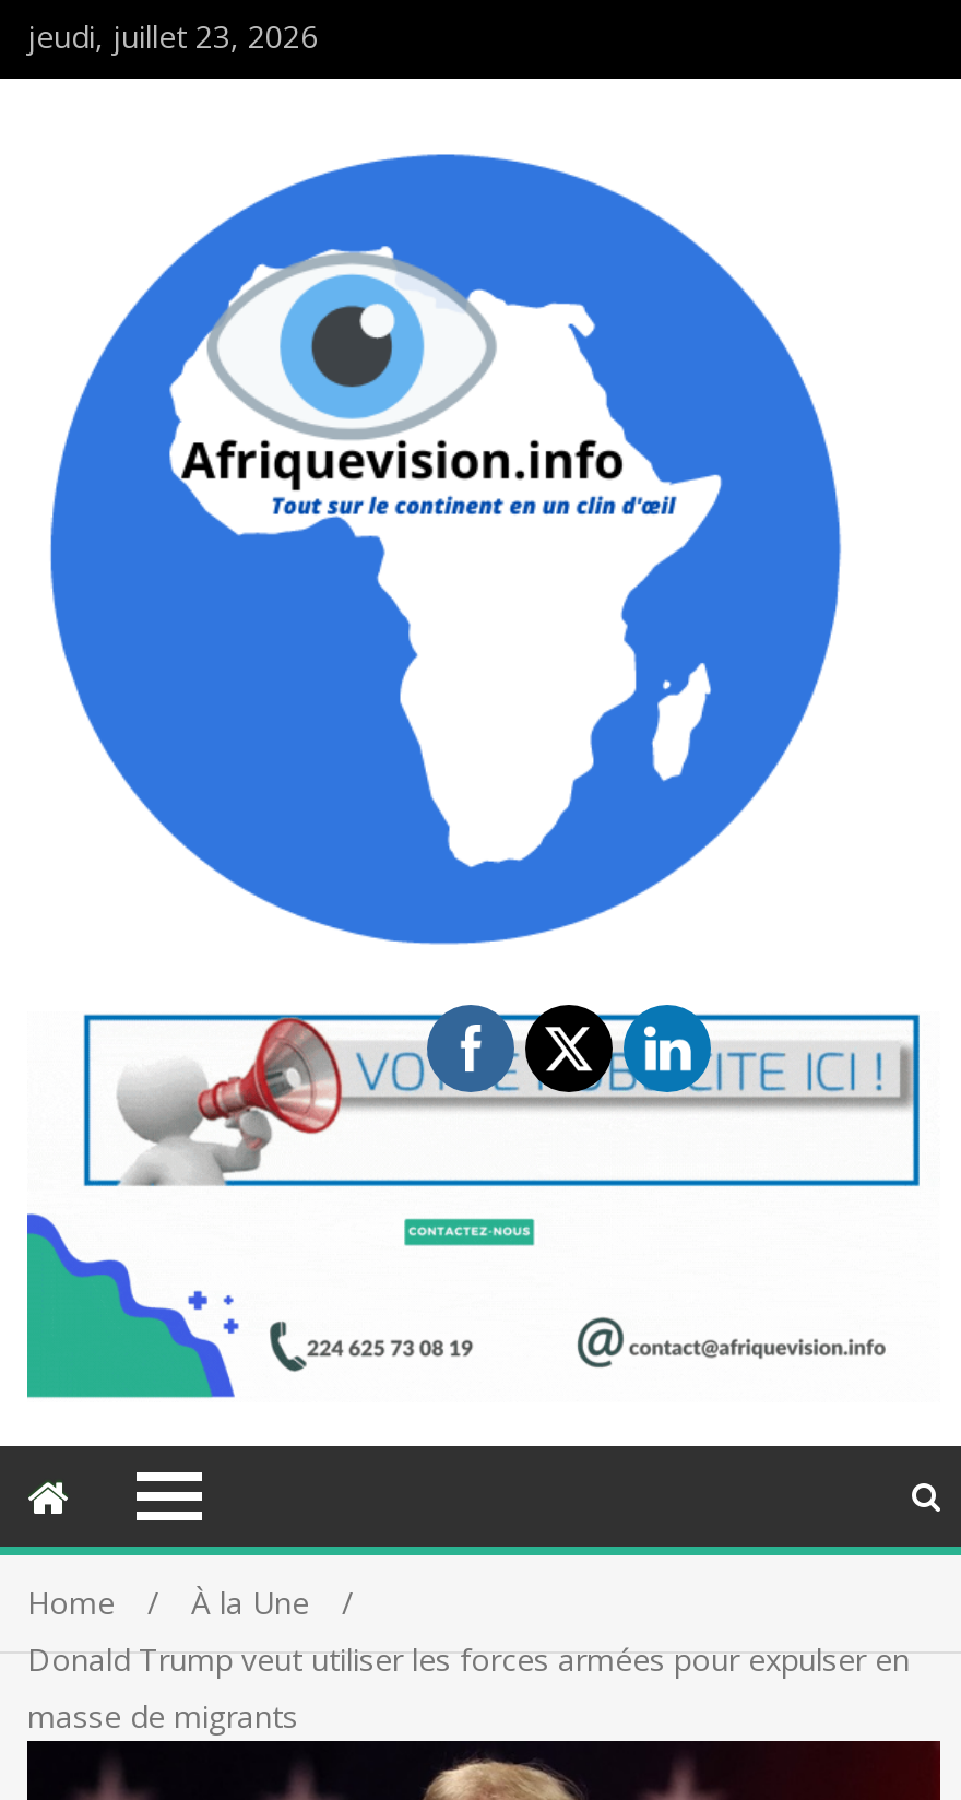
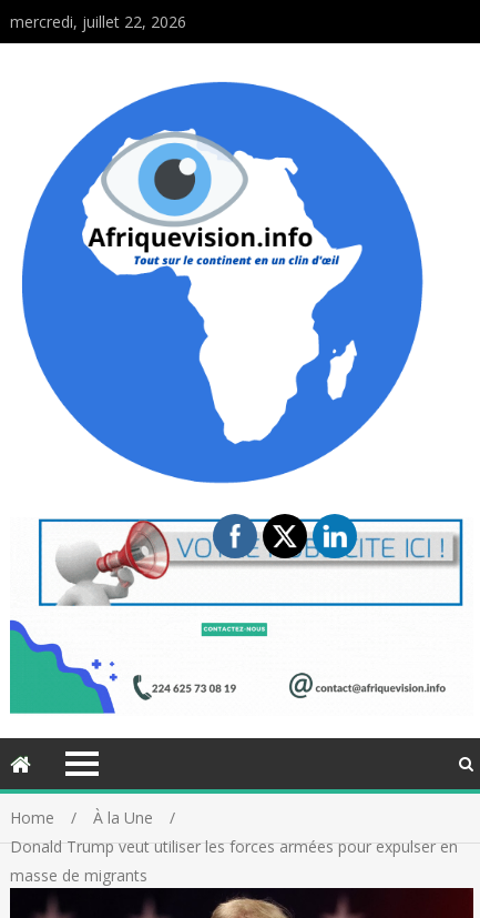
- jeudi, juillet 23, 2026
+ mercredi, juillet 22, 2026
